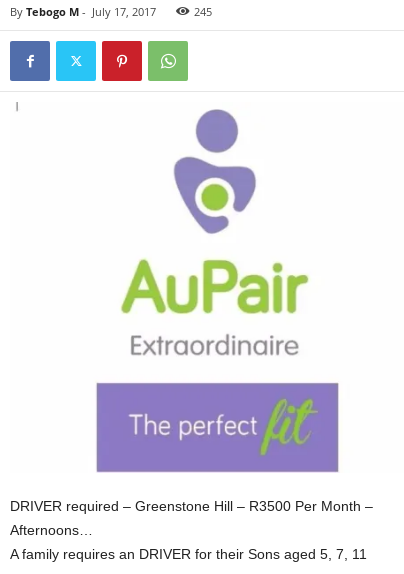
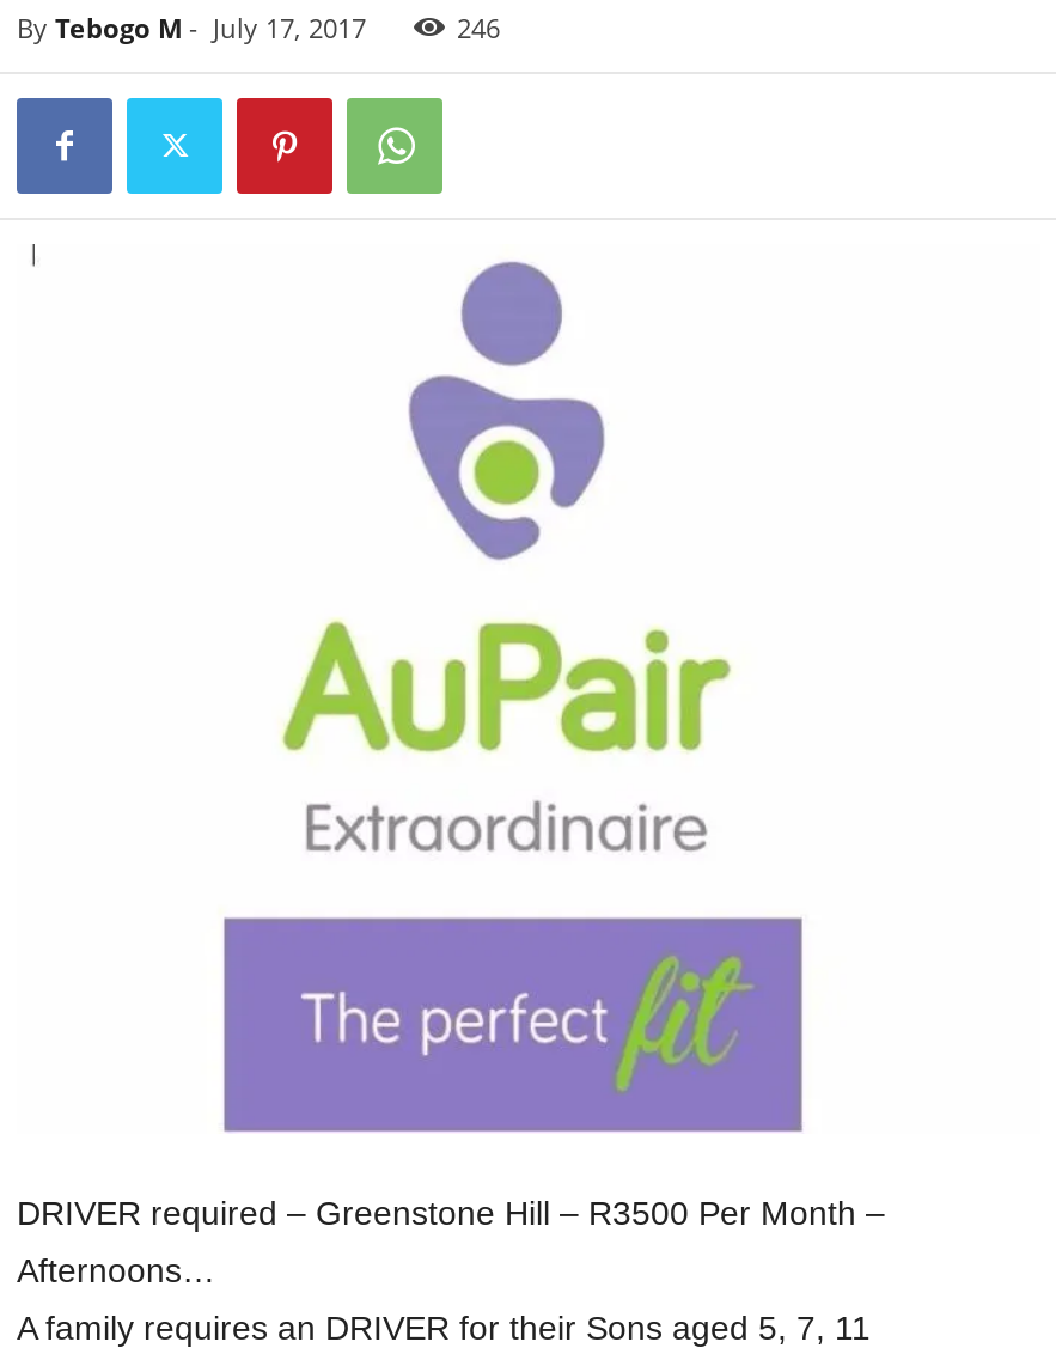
- 245
+ 246
